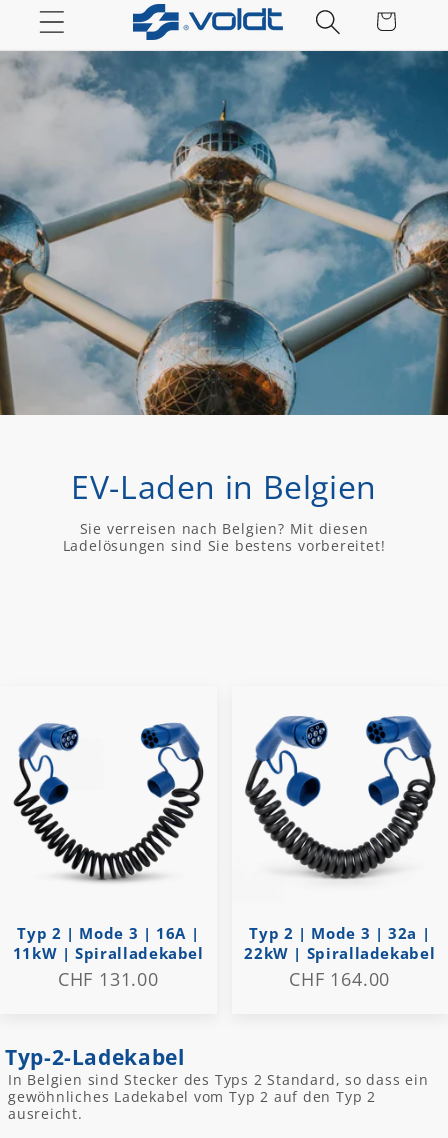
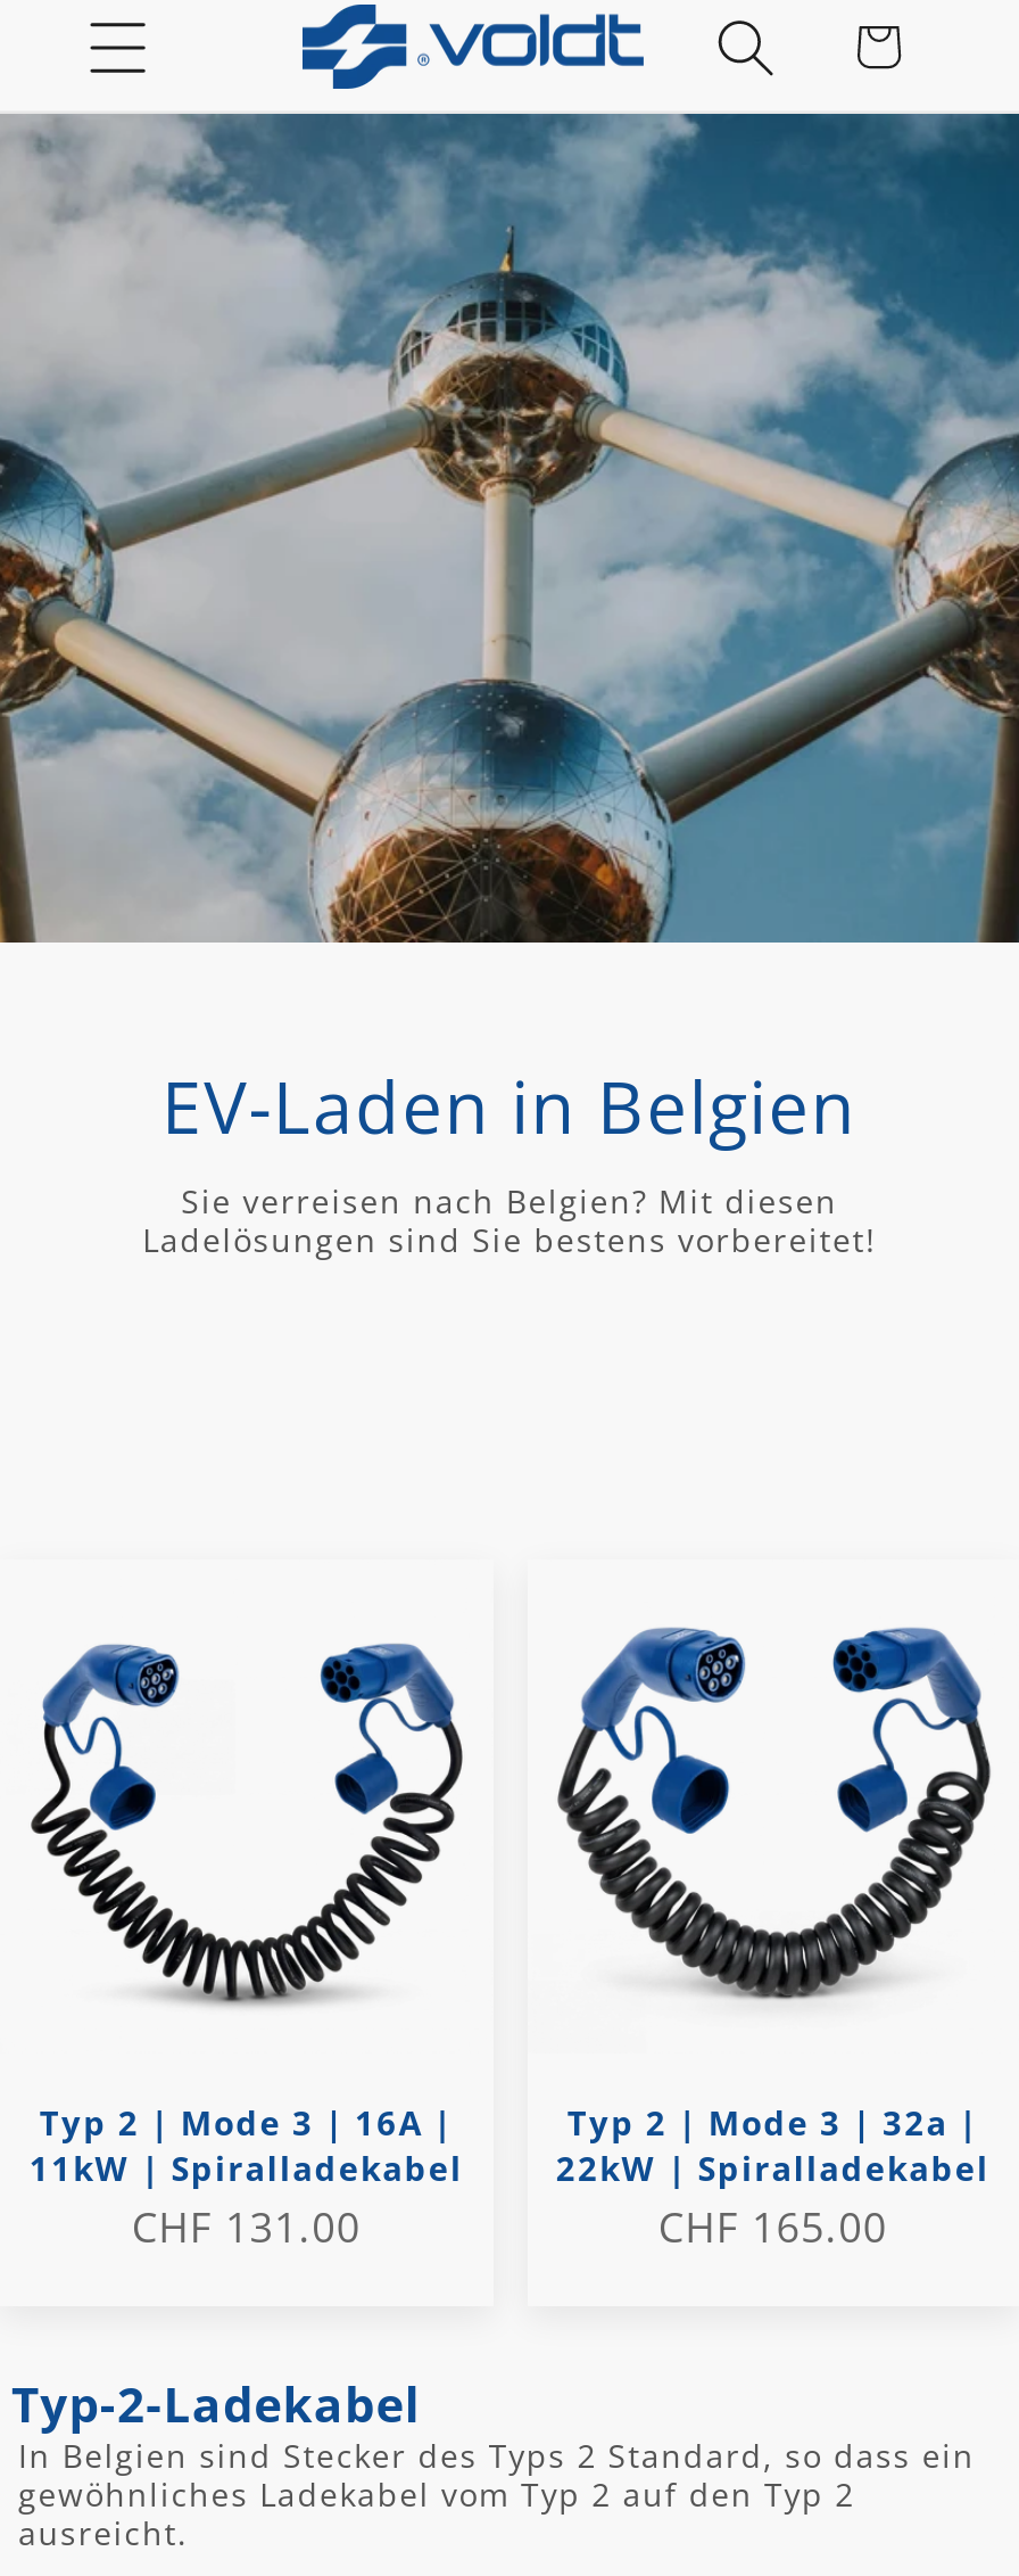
- CHF 164.00
+ CHF 165.00
